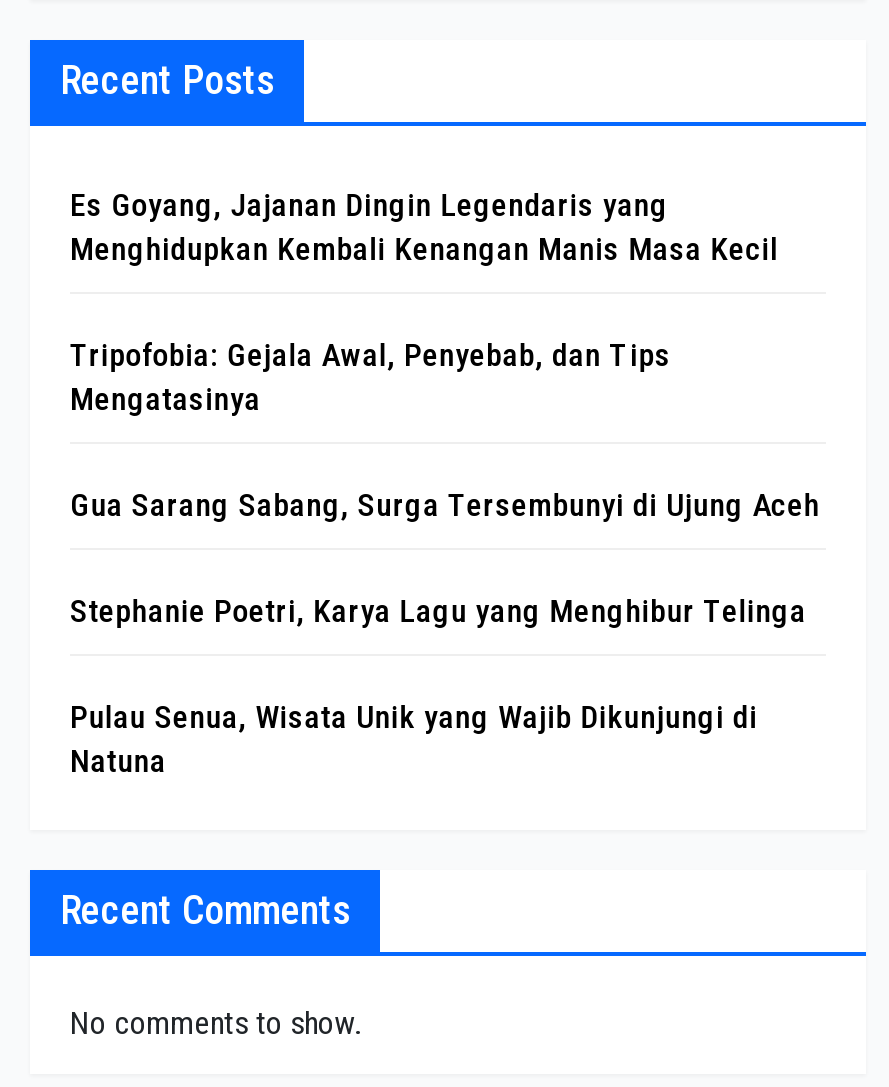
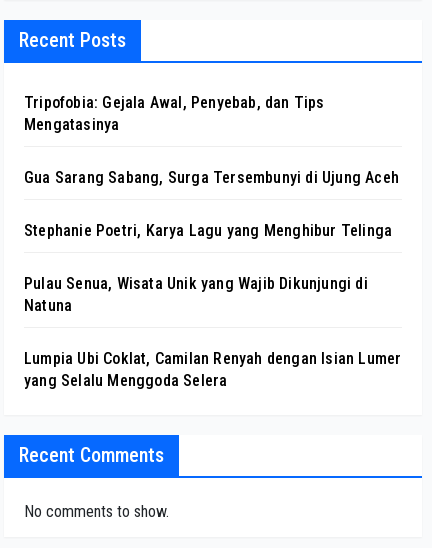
- Es Goyang, Jajanan Dingin Legendaris yang
- Menghidupkan Kembali Kenangan Manis Masa Kecil

moved up: Tripofobia: Gejala Awal, Penyebab, dan Tips | Mengatasinya | Gua Sarang Sabang, Surga Tersembunyi di Ujung Aceh | Stephanie Poetri, Karya Lagu yang Menghibur Telinga | Pulau Senua, Wisata Unik yang Wajib Dikunjungi di | Natuna

+ Lumpia Ubi Coklat, Camilan Renyah dengan Isian Lumer
+ yang Selalu Menggoda Selera
